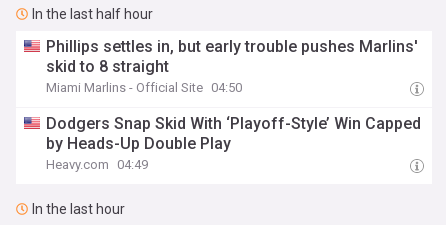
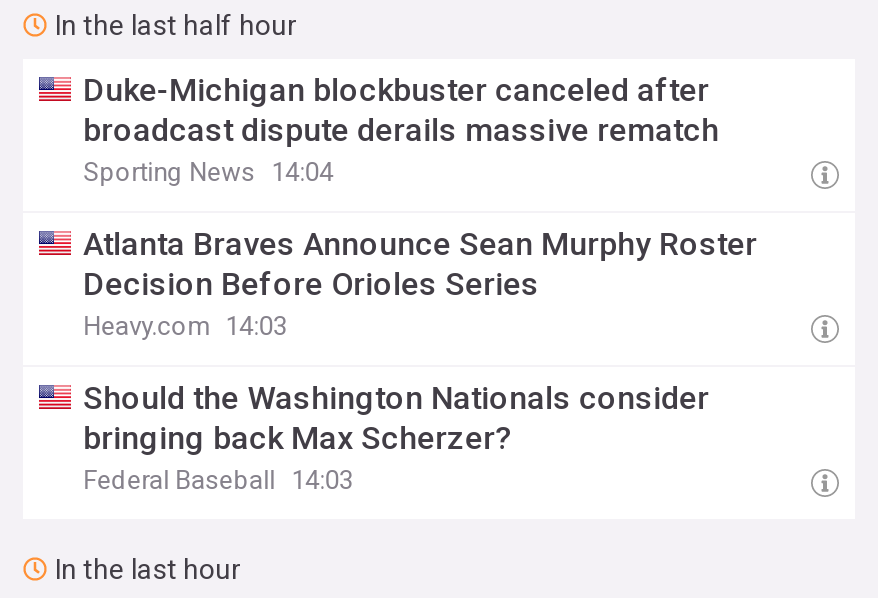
- Phillips settles in, but early trouble pushes Marlins'
- skid to 8 straight
- Miami Marlins - Official Site 04:50
- Dodgers Snap Skid With ‘Playoff-Style’ Win Capped
- by Heads-Up Double Play
- Heavy.com 04:49
+ Duke-Michigan blockbuster canceled after
+ broadcast dispute derails massive rematch
+ Sporting News 14:04
+ Atlanta Braves Announce Sean Murphy Roster
+ Decision Before Orioles Series
+ Heavy.com 14:03
+ Should the Washington Nationals consider
+ bringing back Max Scherzer?
+ Federal Baseball 14:03
